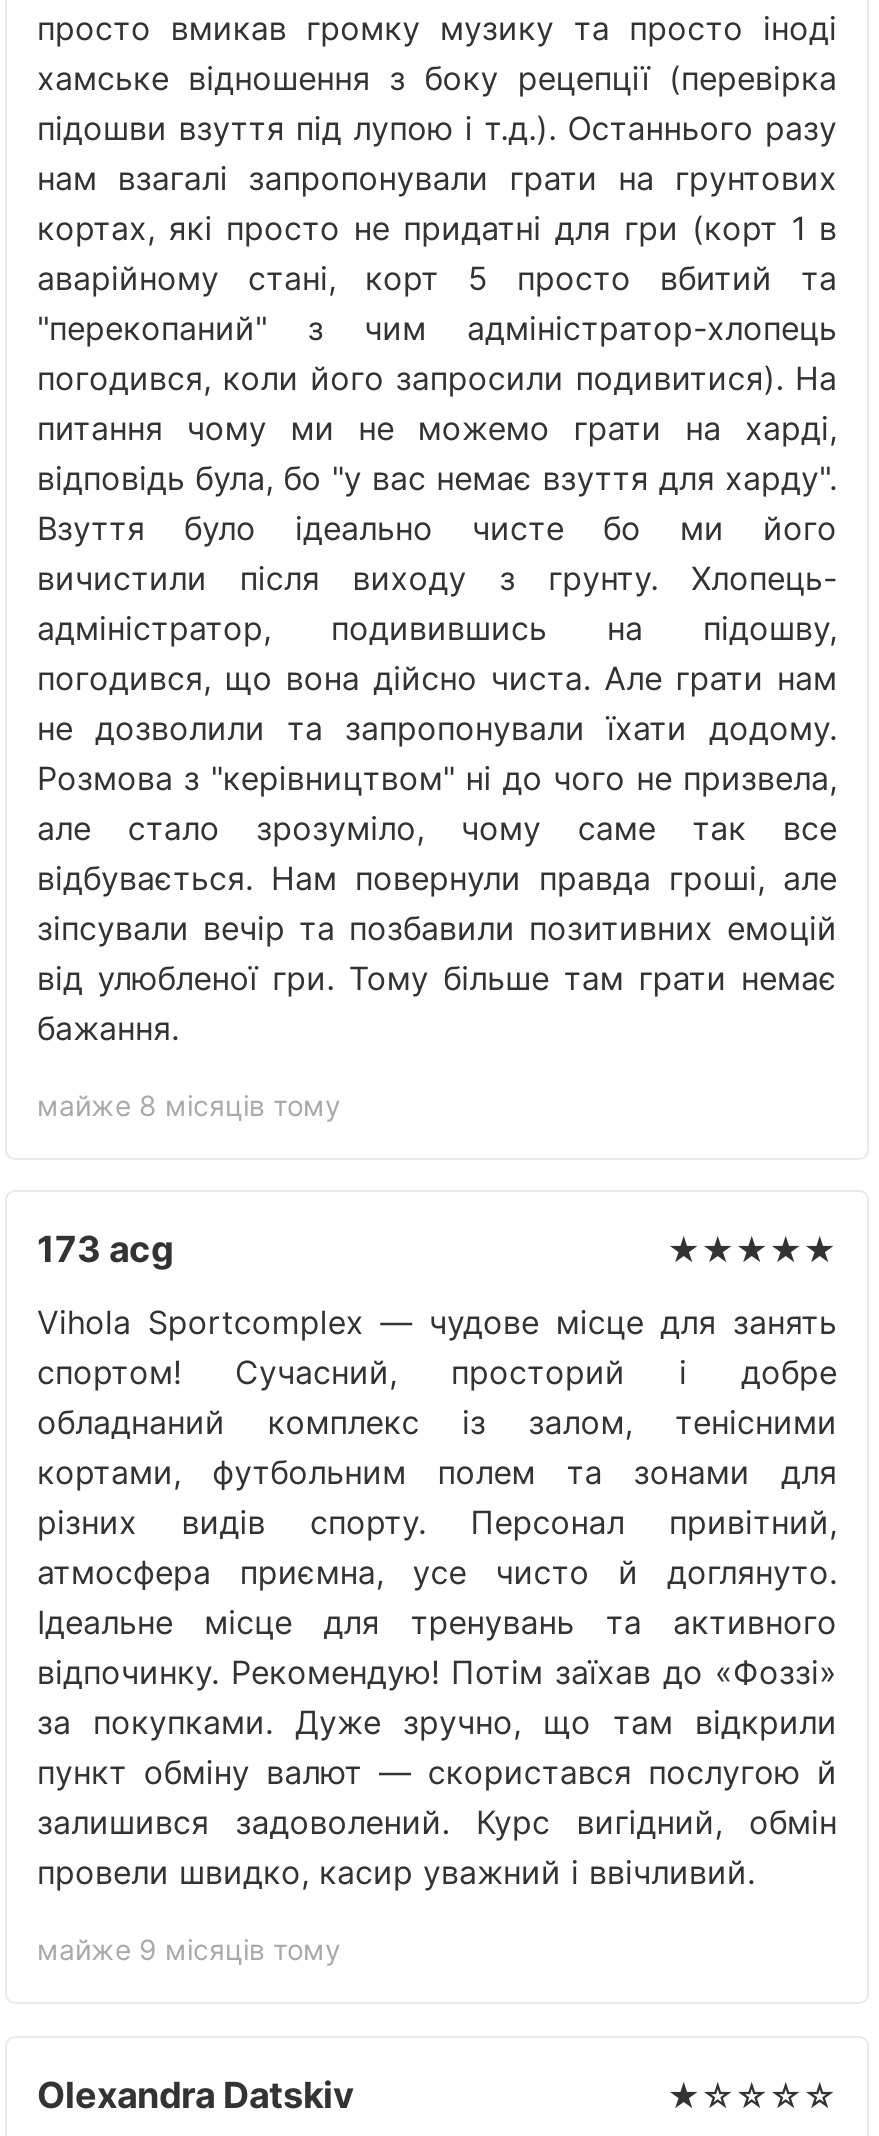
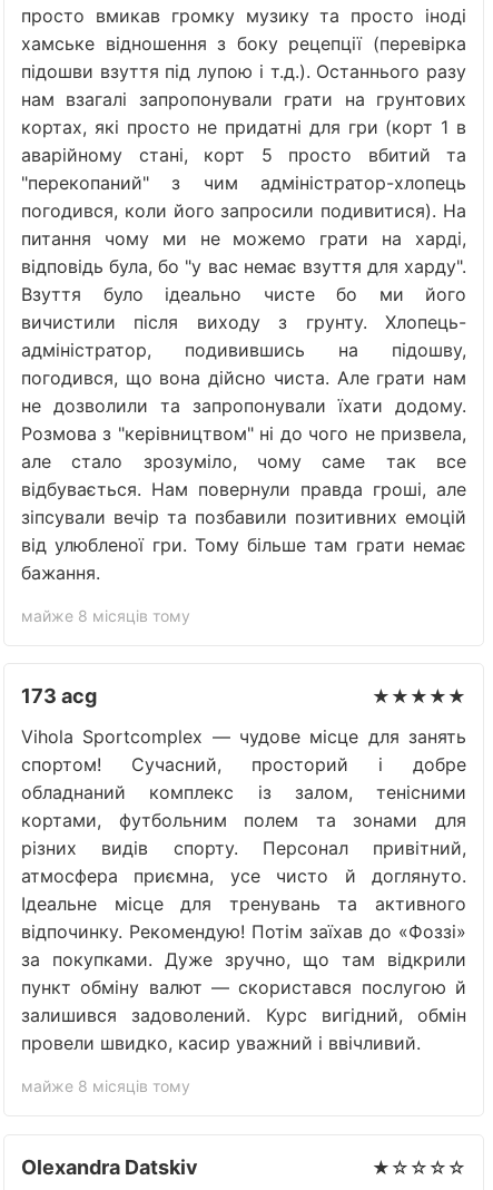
- майже 9 місяців тому
+ майже 8 місяців тому
